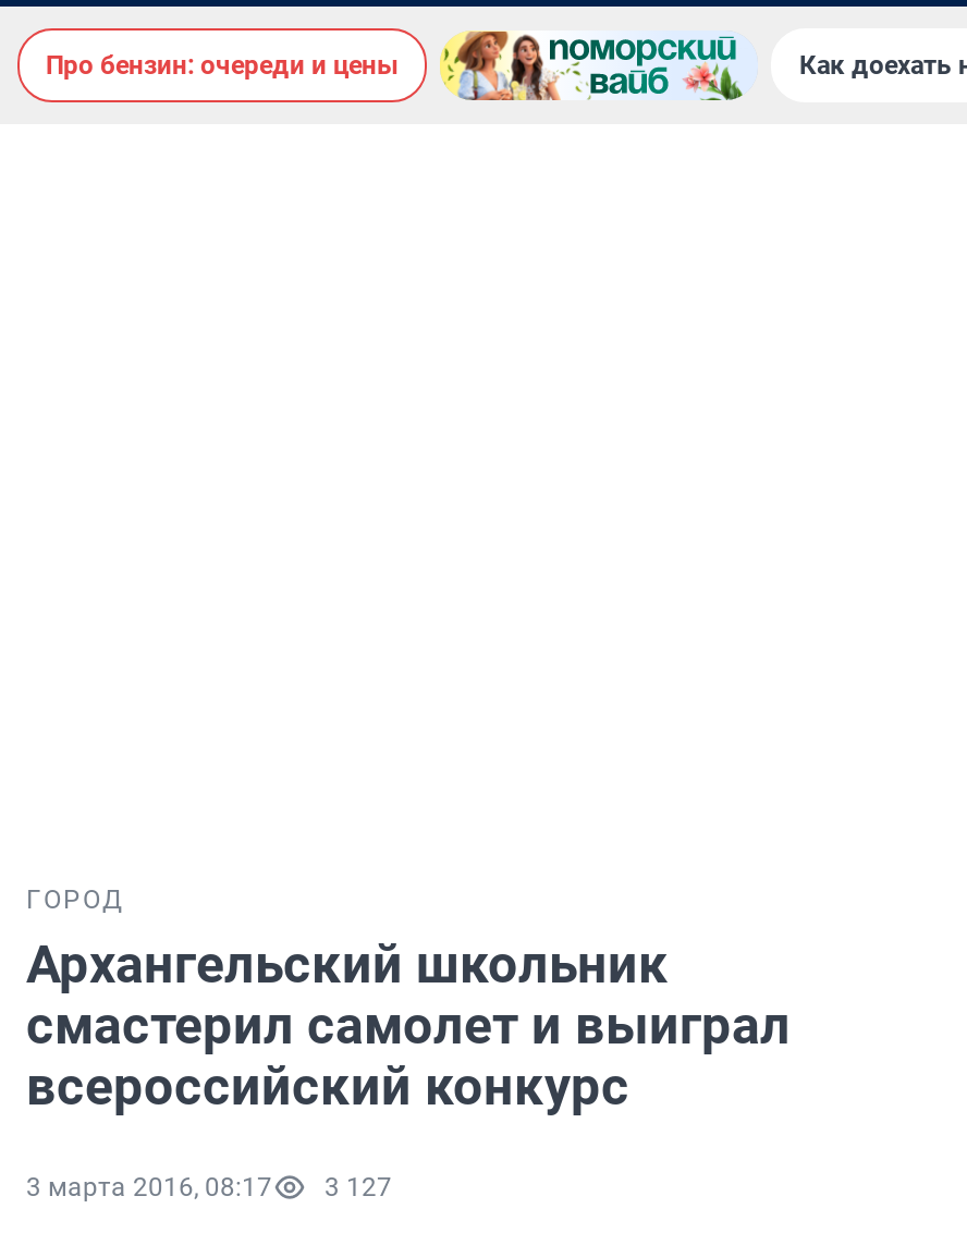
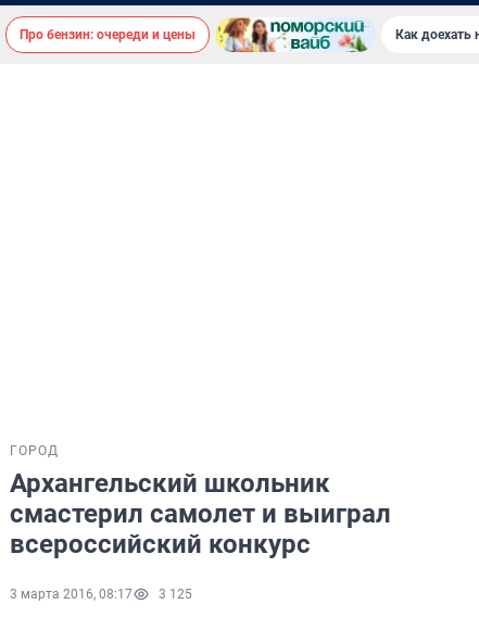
- 3 127
+ 3 125
